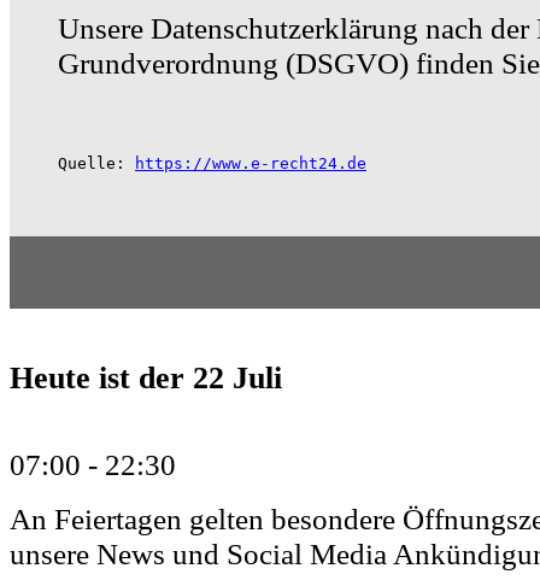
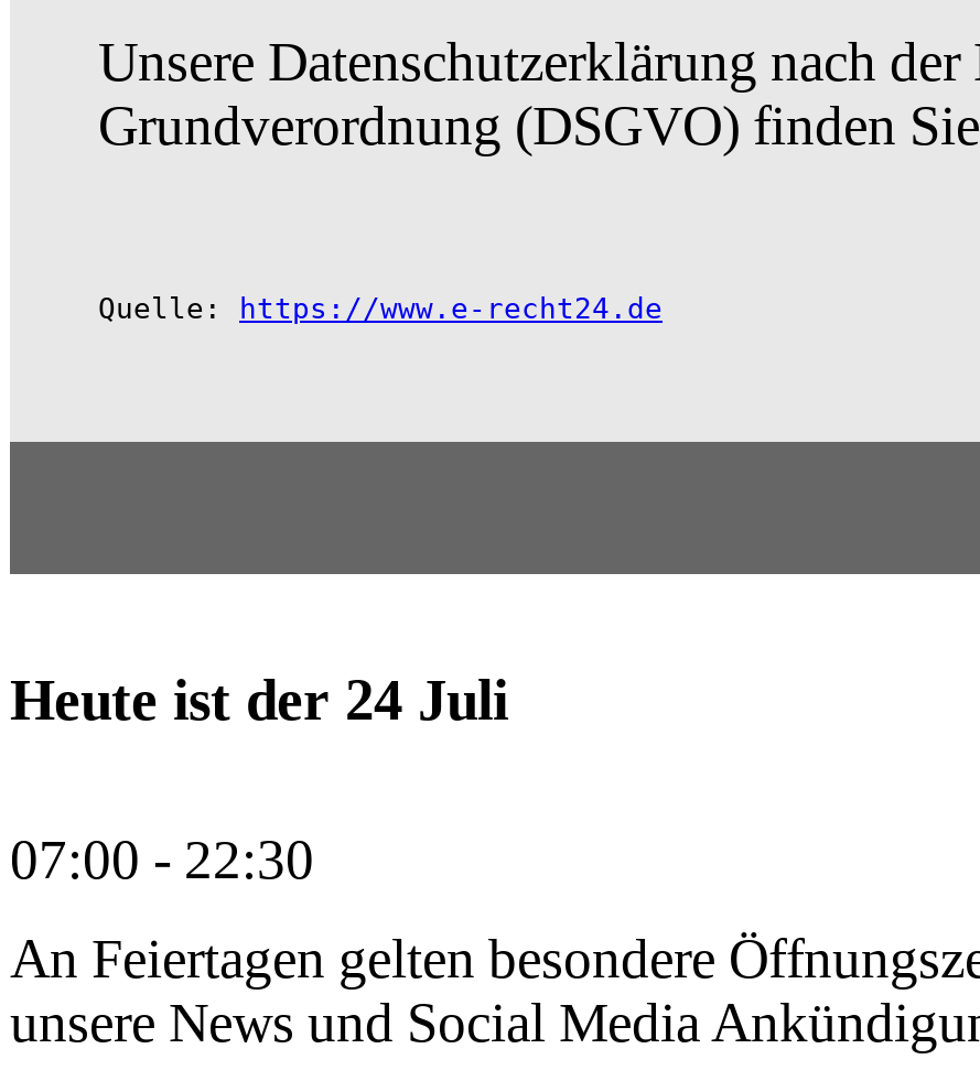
- Heute ist der 22 Juli
+ Heute ist der 24 Juli
